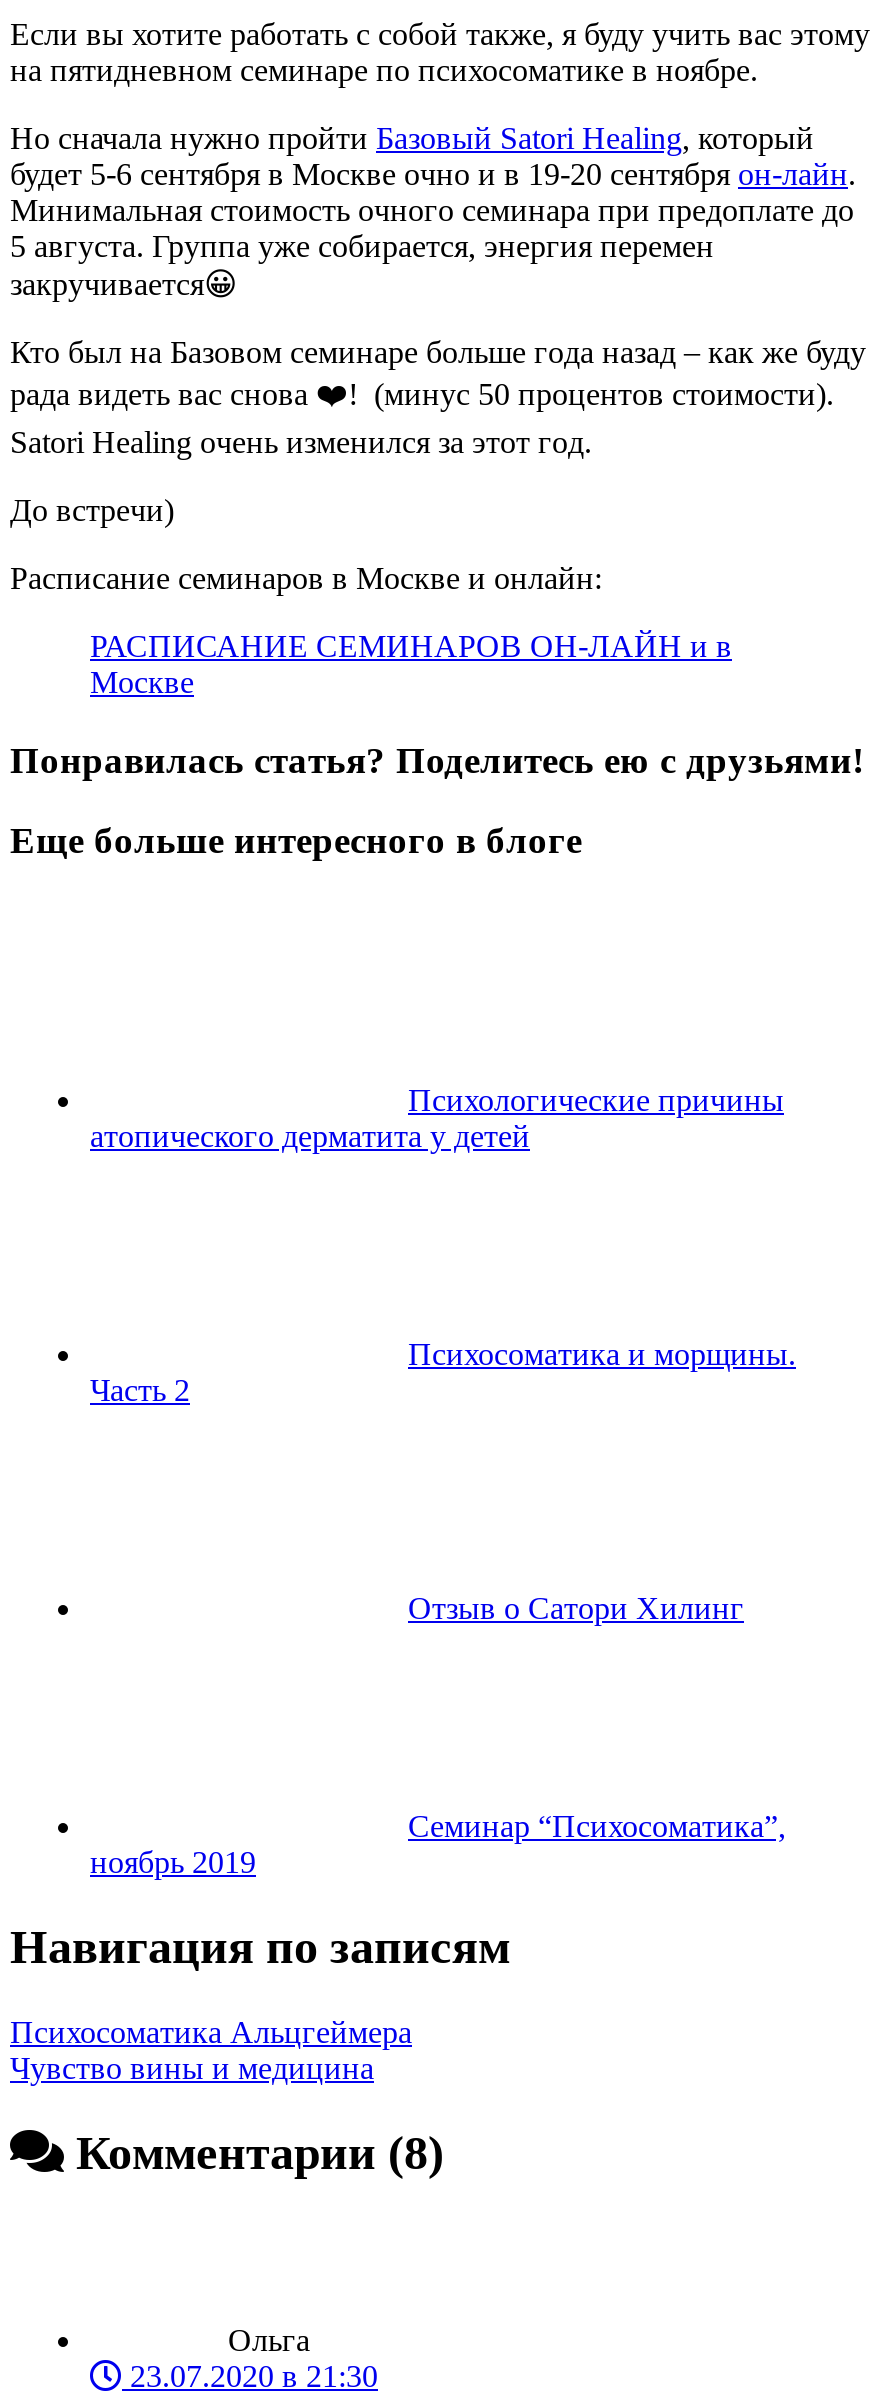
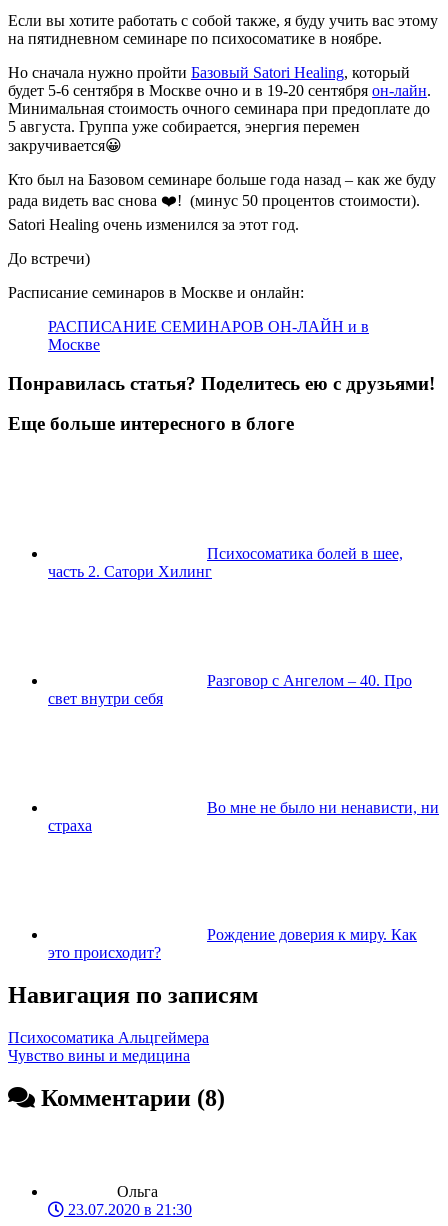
- Психологические причины
- атопического дерматита у детей
+ Психосоматика болей в шее,
+ часть 2. Сатори Хилинг

- Психосоматика и морщины.
- Часть 2
+ Разговор с Ангелом – 40. Про
+ свет внутри себя

- Отзыв о Сатори Хилинг
+ Во мне не было ни ненависти, ни
+ страха

- Семинар “Психосоматика”,
- ноябрь 2019
+ Рождение доверия к миру. Как
+ это происходит?
